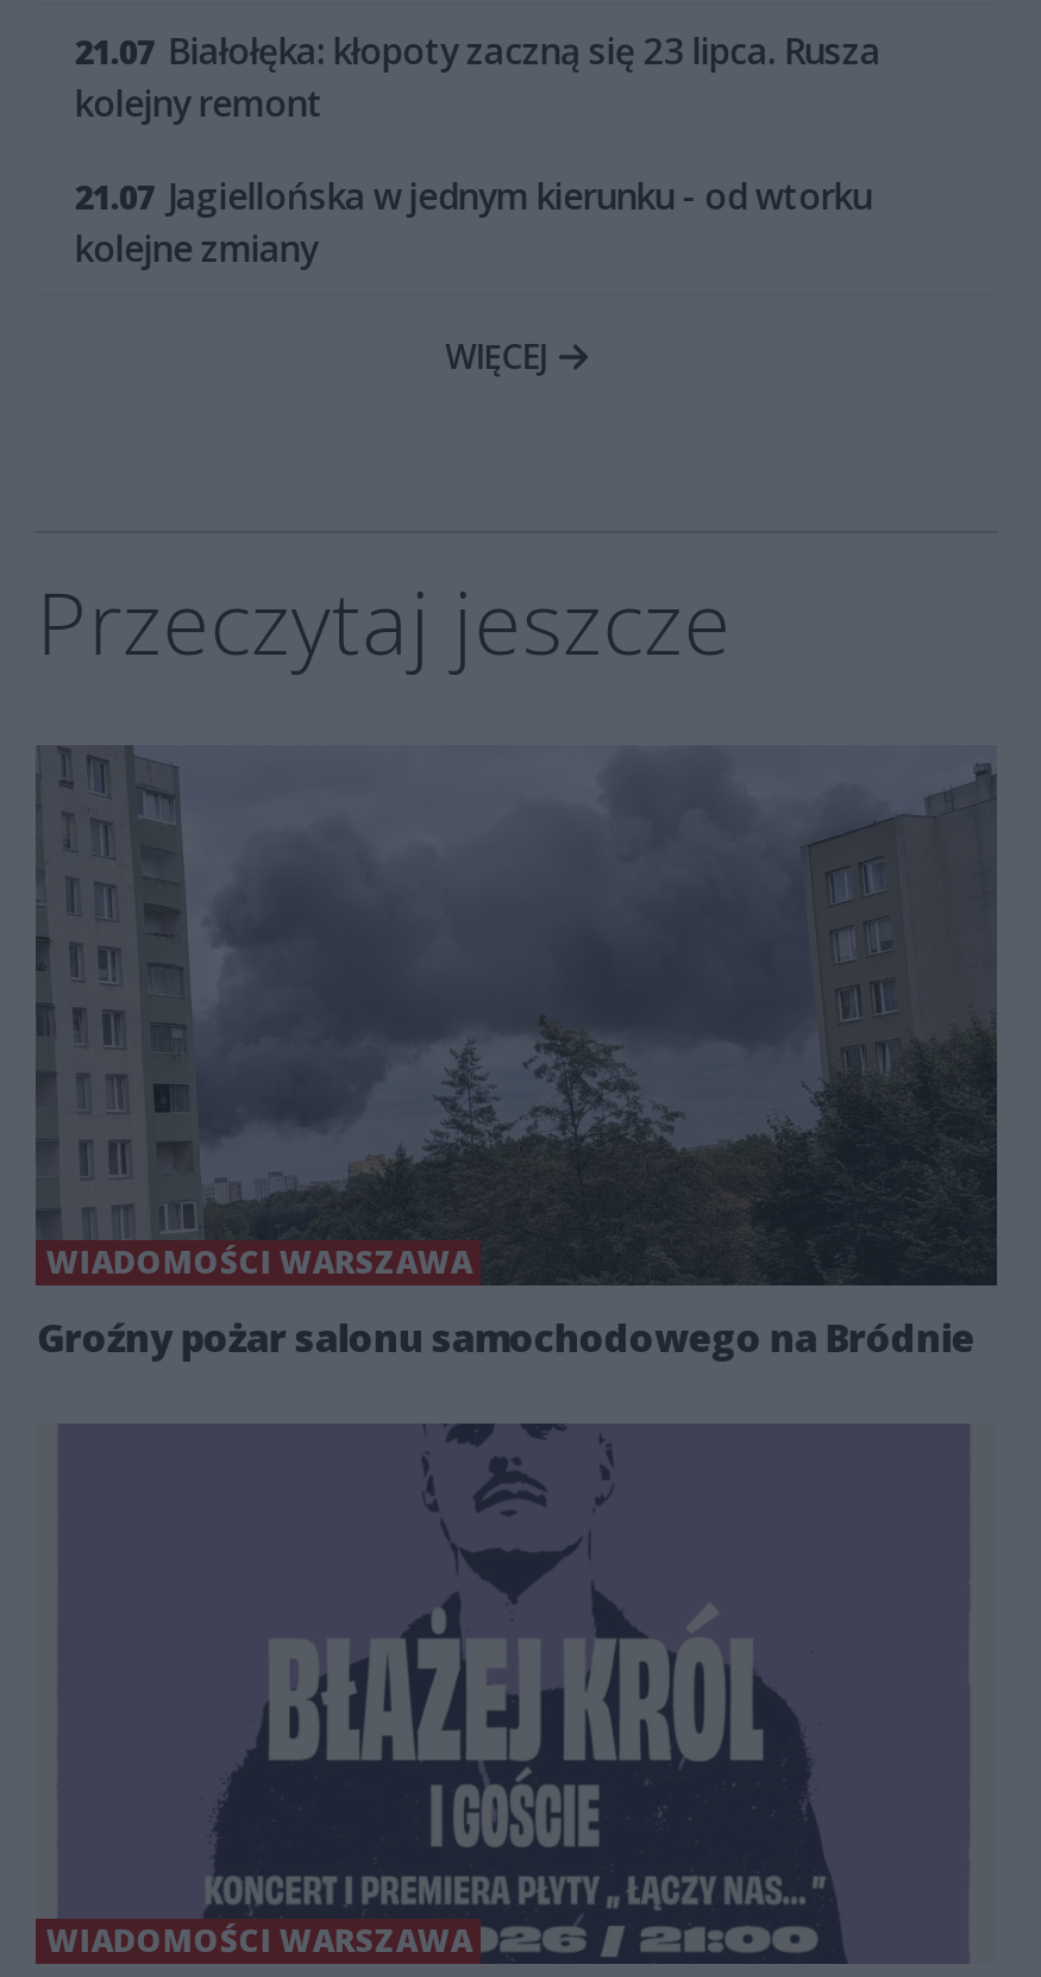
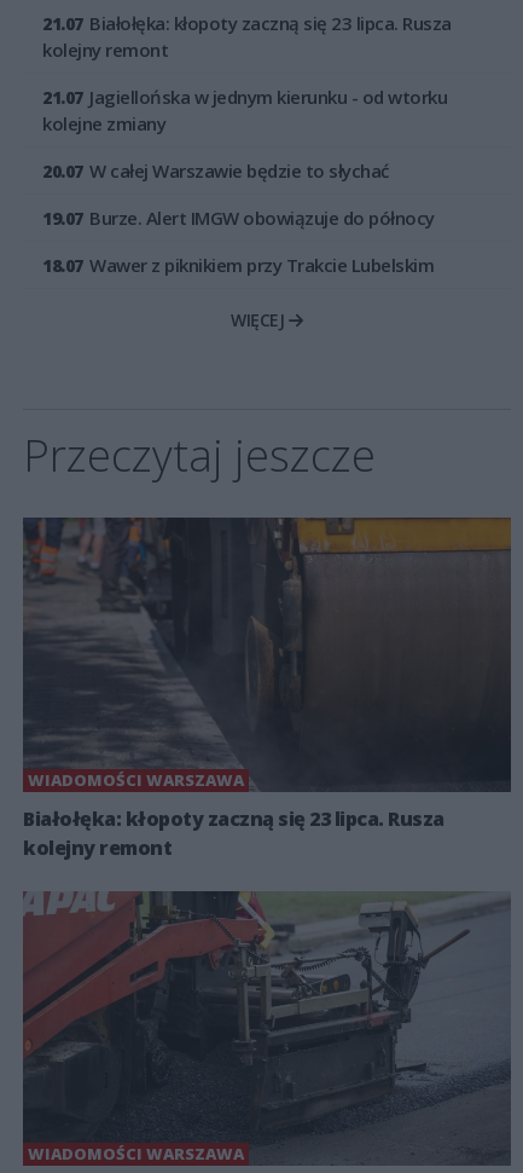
+ 20.07 W całej Warszawie będzie to słychać
+ 19.07 Burze. Alert IMGW obowiązuje do północy
+ 18.07 Wawer z piknikiem przy Trakcie Lubelskim

- [image]
- Groźny pożar salonu samochodowego na Bródnie
+ [image]
+ Białołęka: kłopoty zaczną się 23 lipca. Rusza
+ kolejny remont

- [image]
+ [image]
